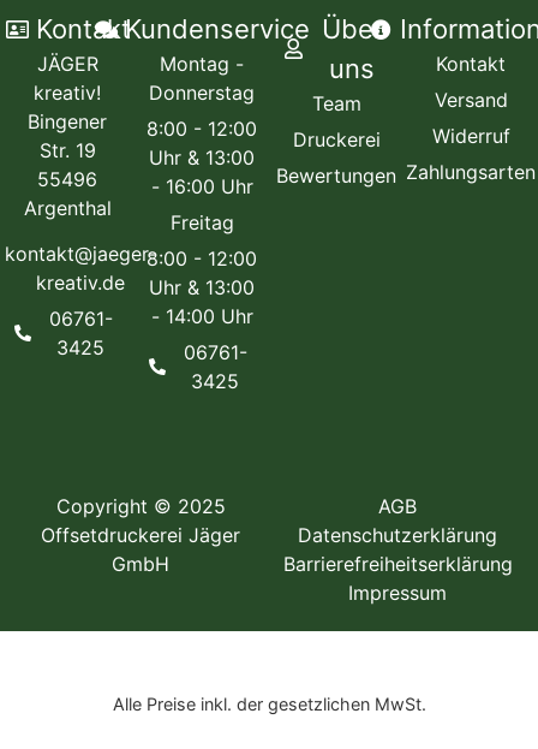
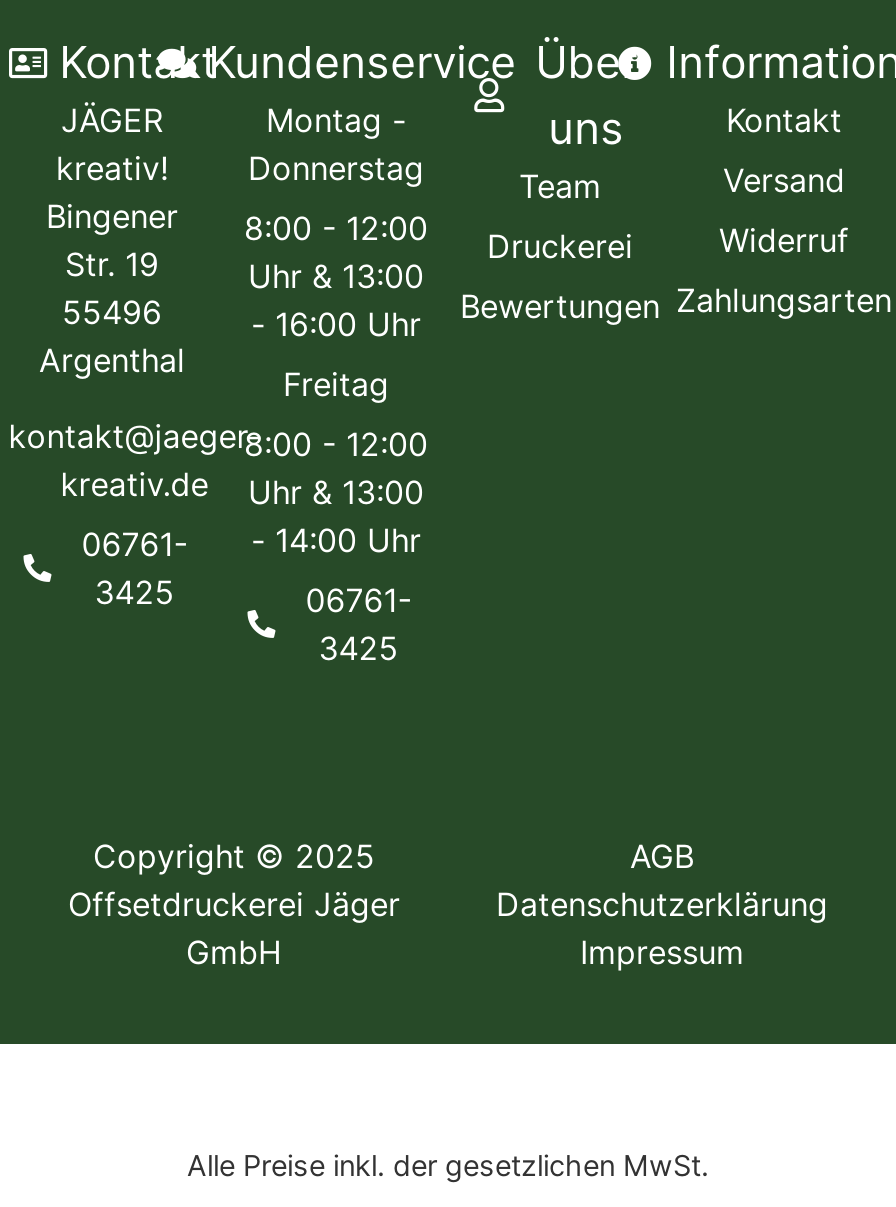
- Barrierefreiheitserklärung
